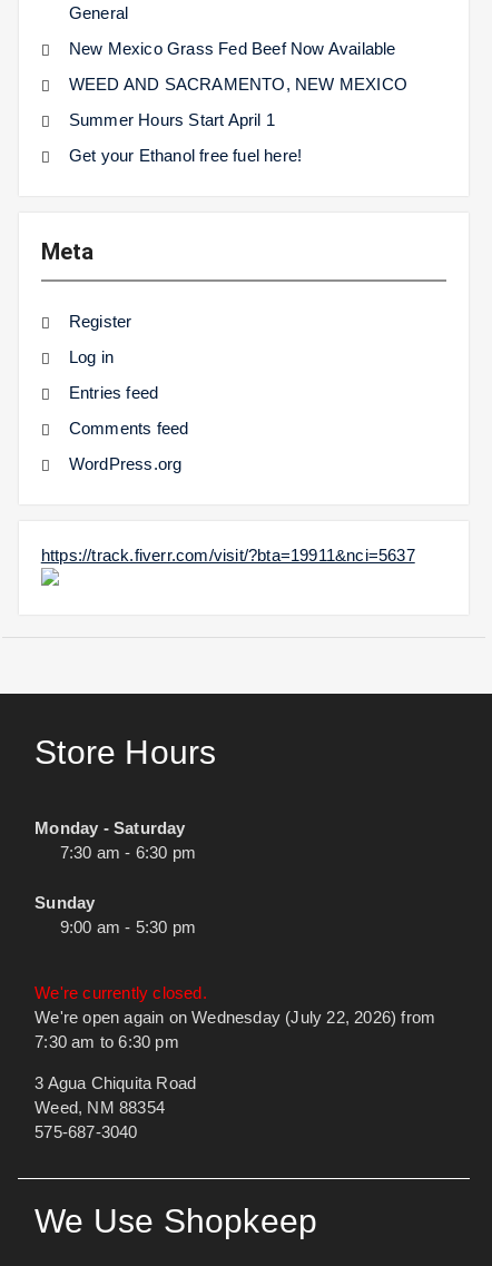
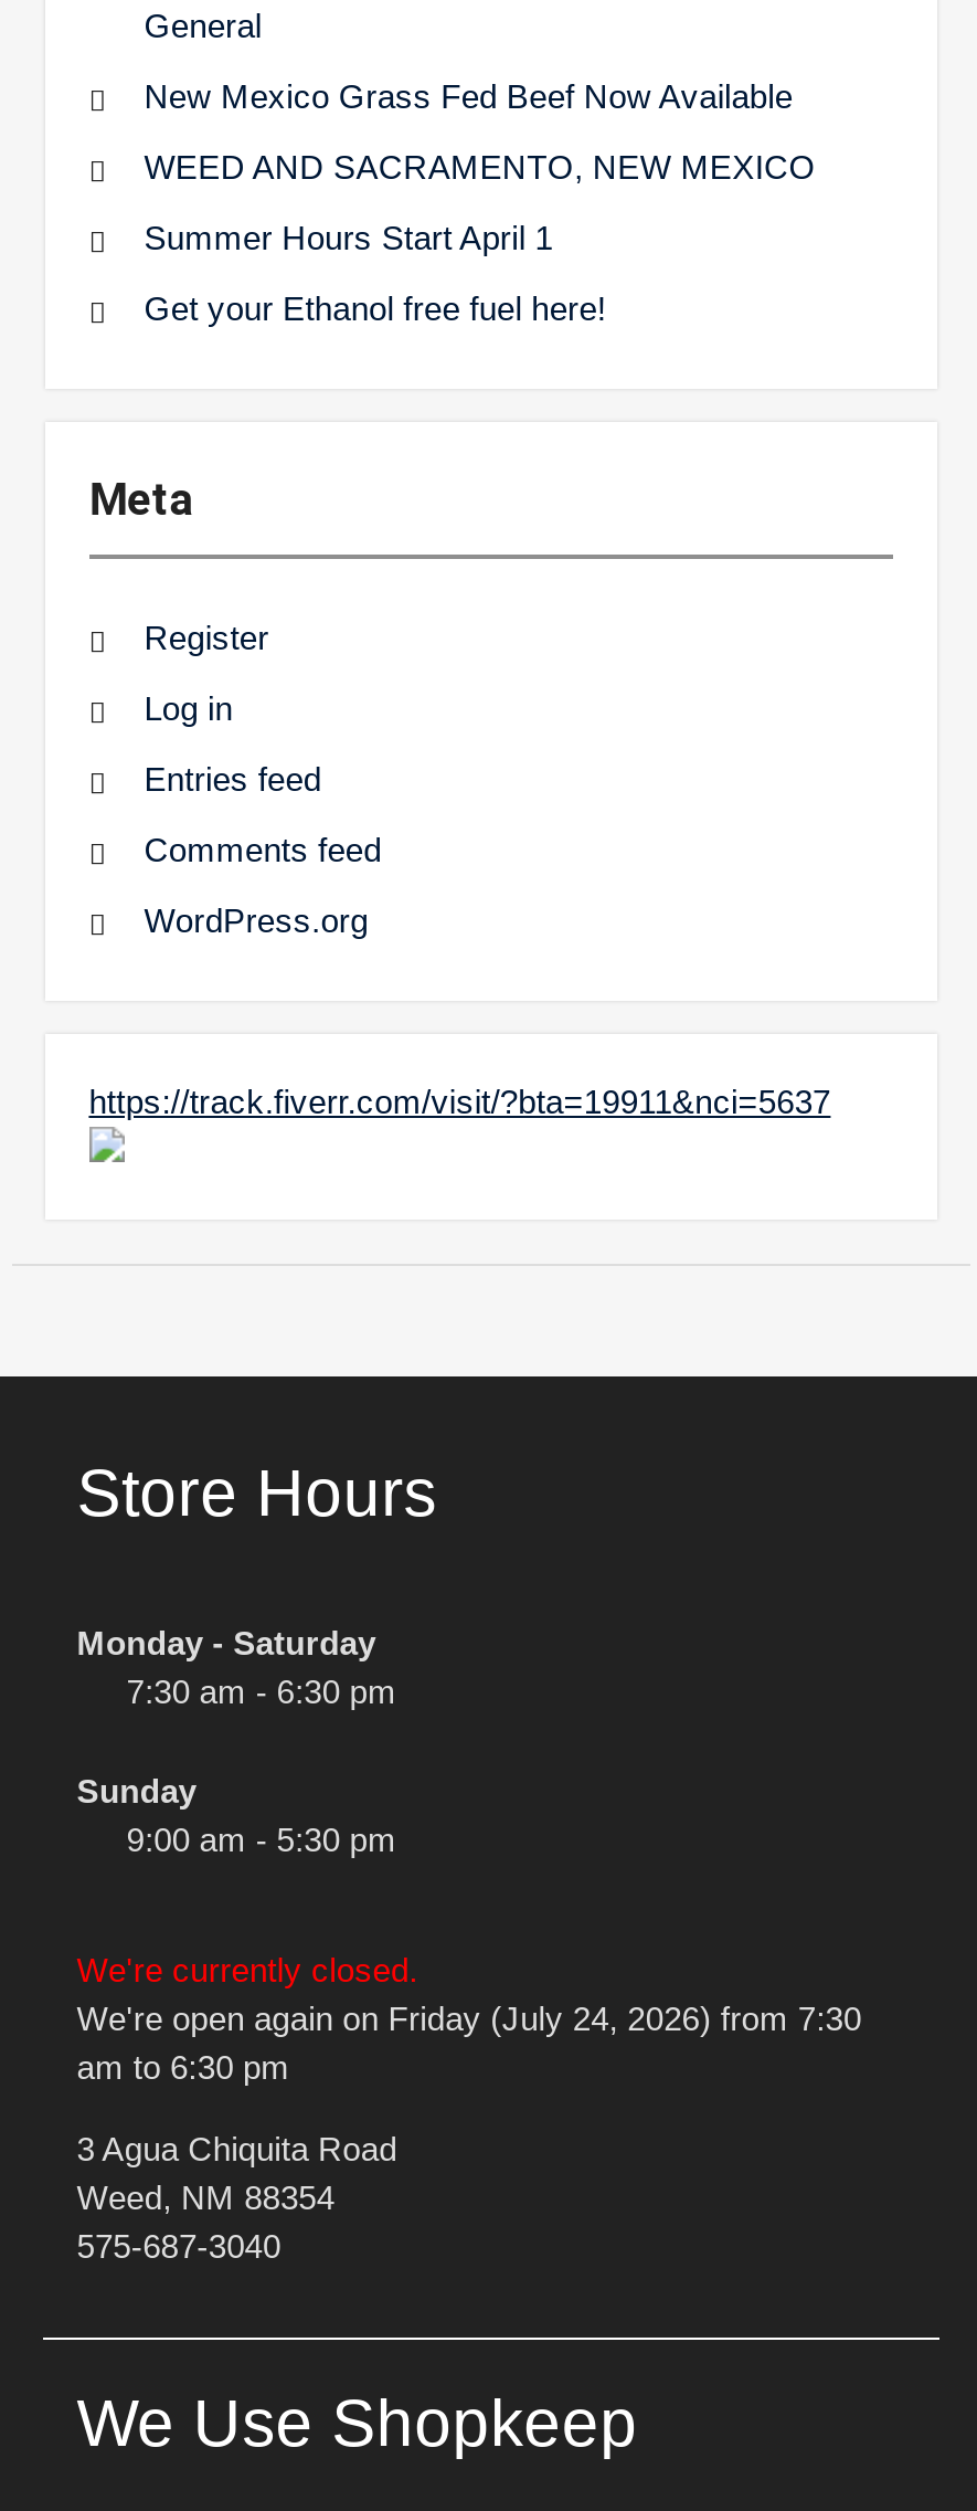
- We're open again on Wednesday (July 22, 2026) from
- 7:30 am to 6:30 pm
+ We're open again on Friday (July 24, 2026) from 7:30
+ am to 6:30 pm
